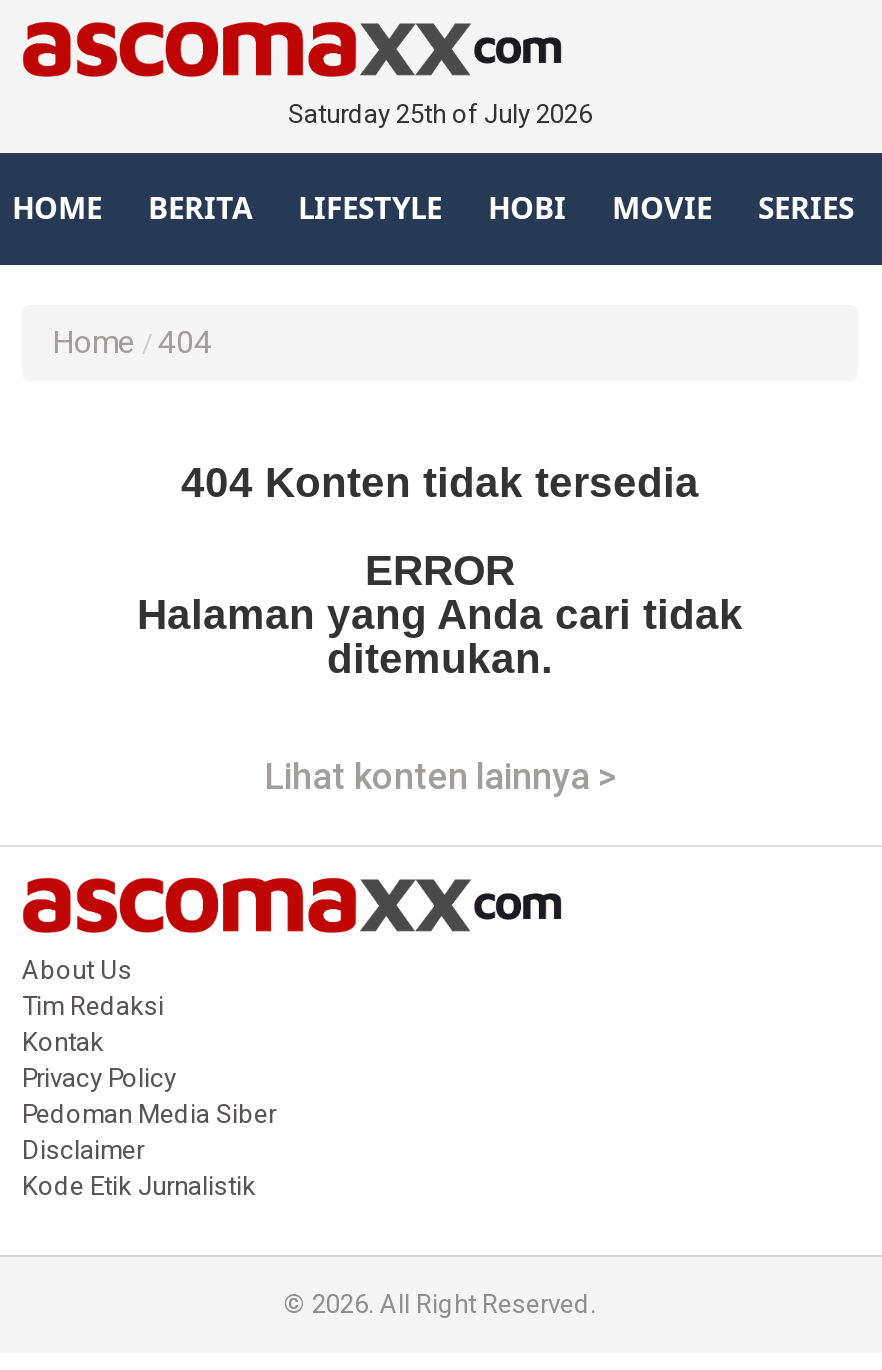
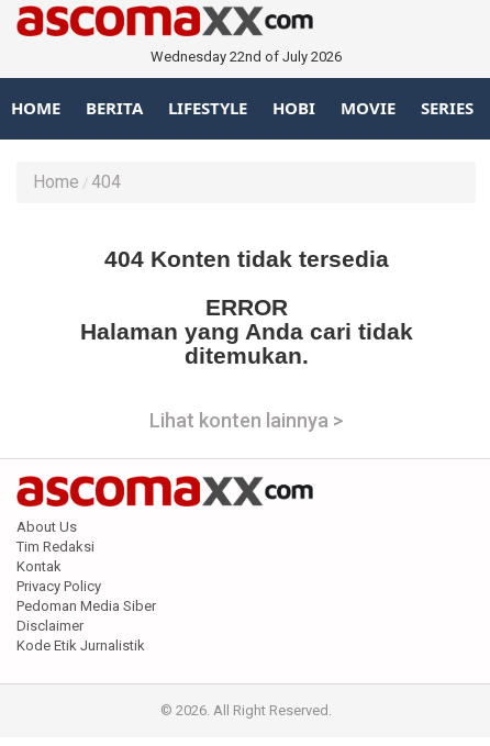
- Saturday 25th of July 2026
+ Wednesday 22nd of July 2026
